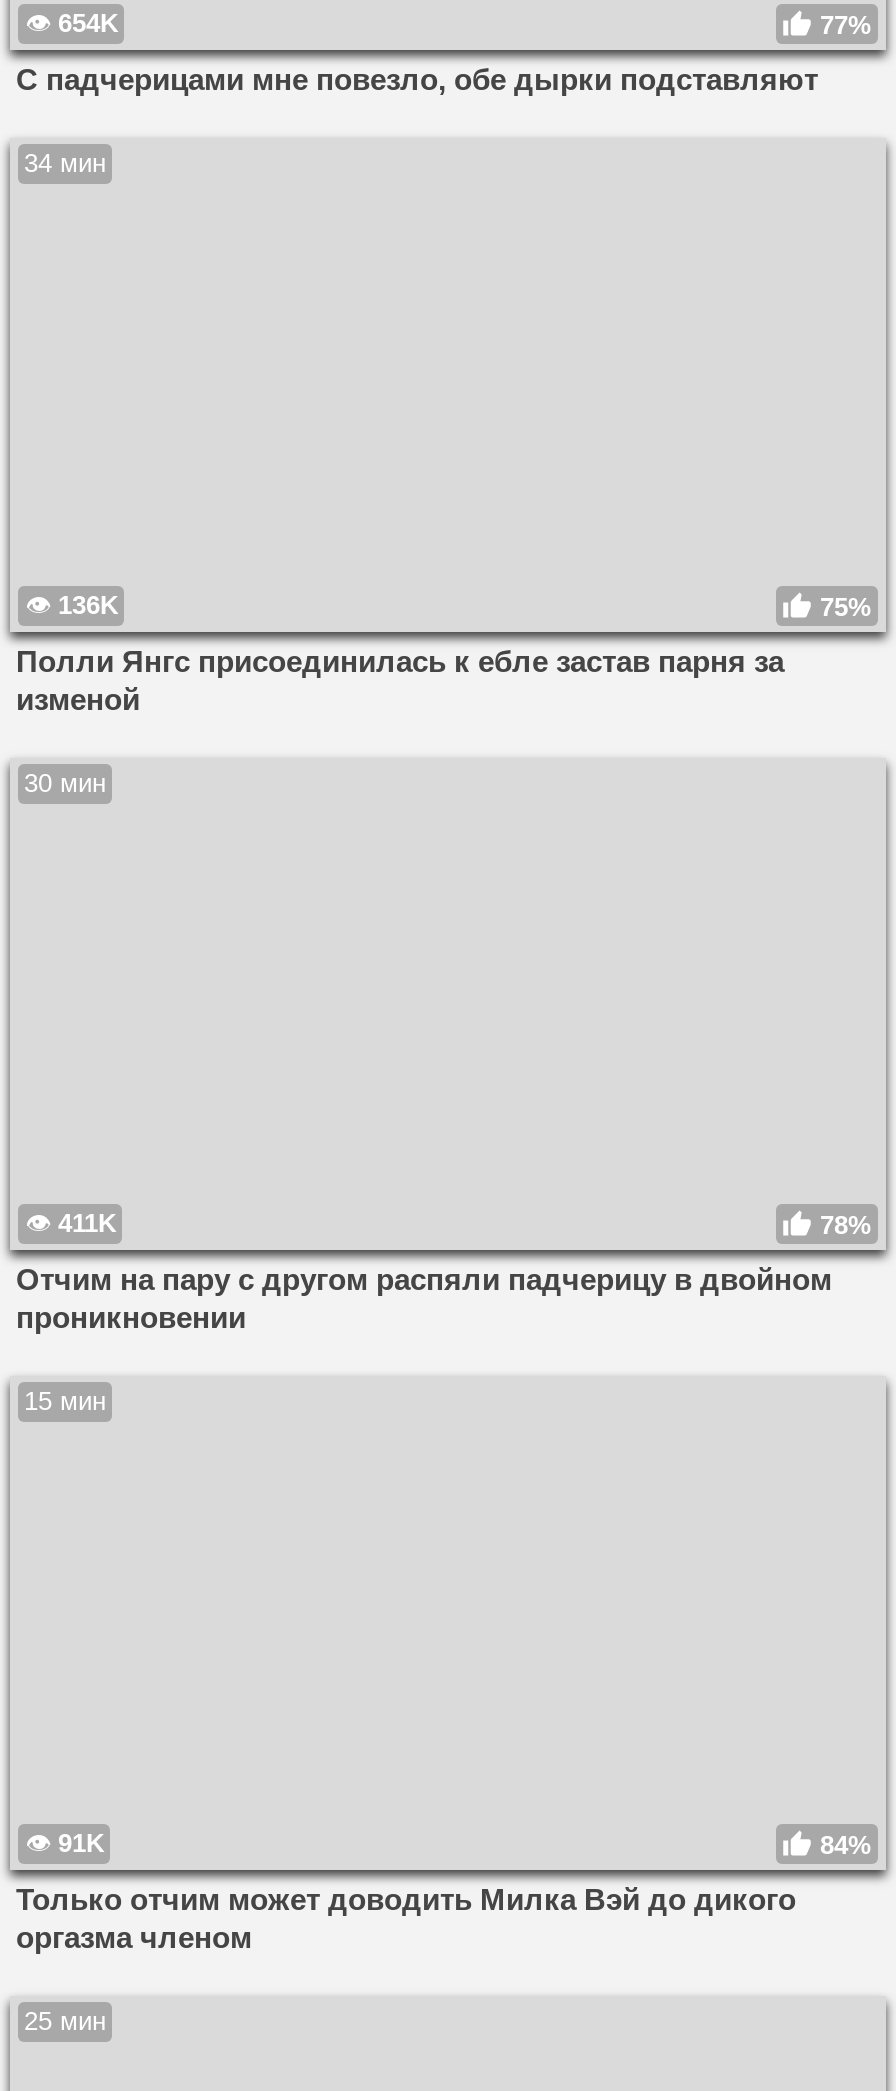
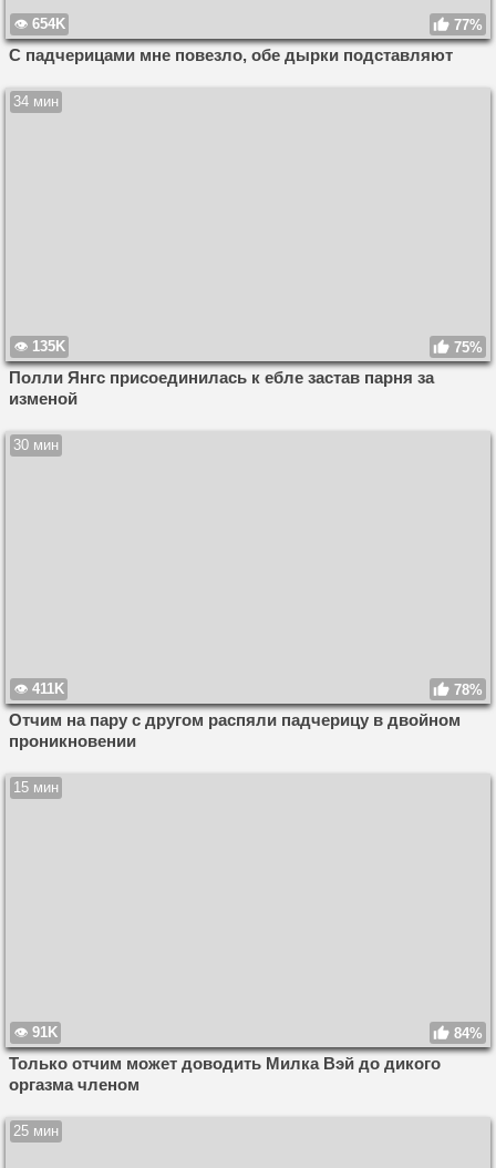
- 136K
+ 135K
